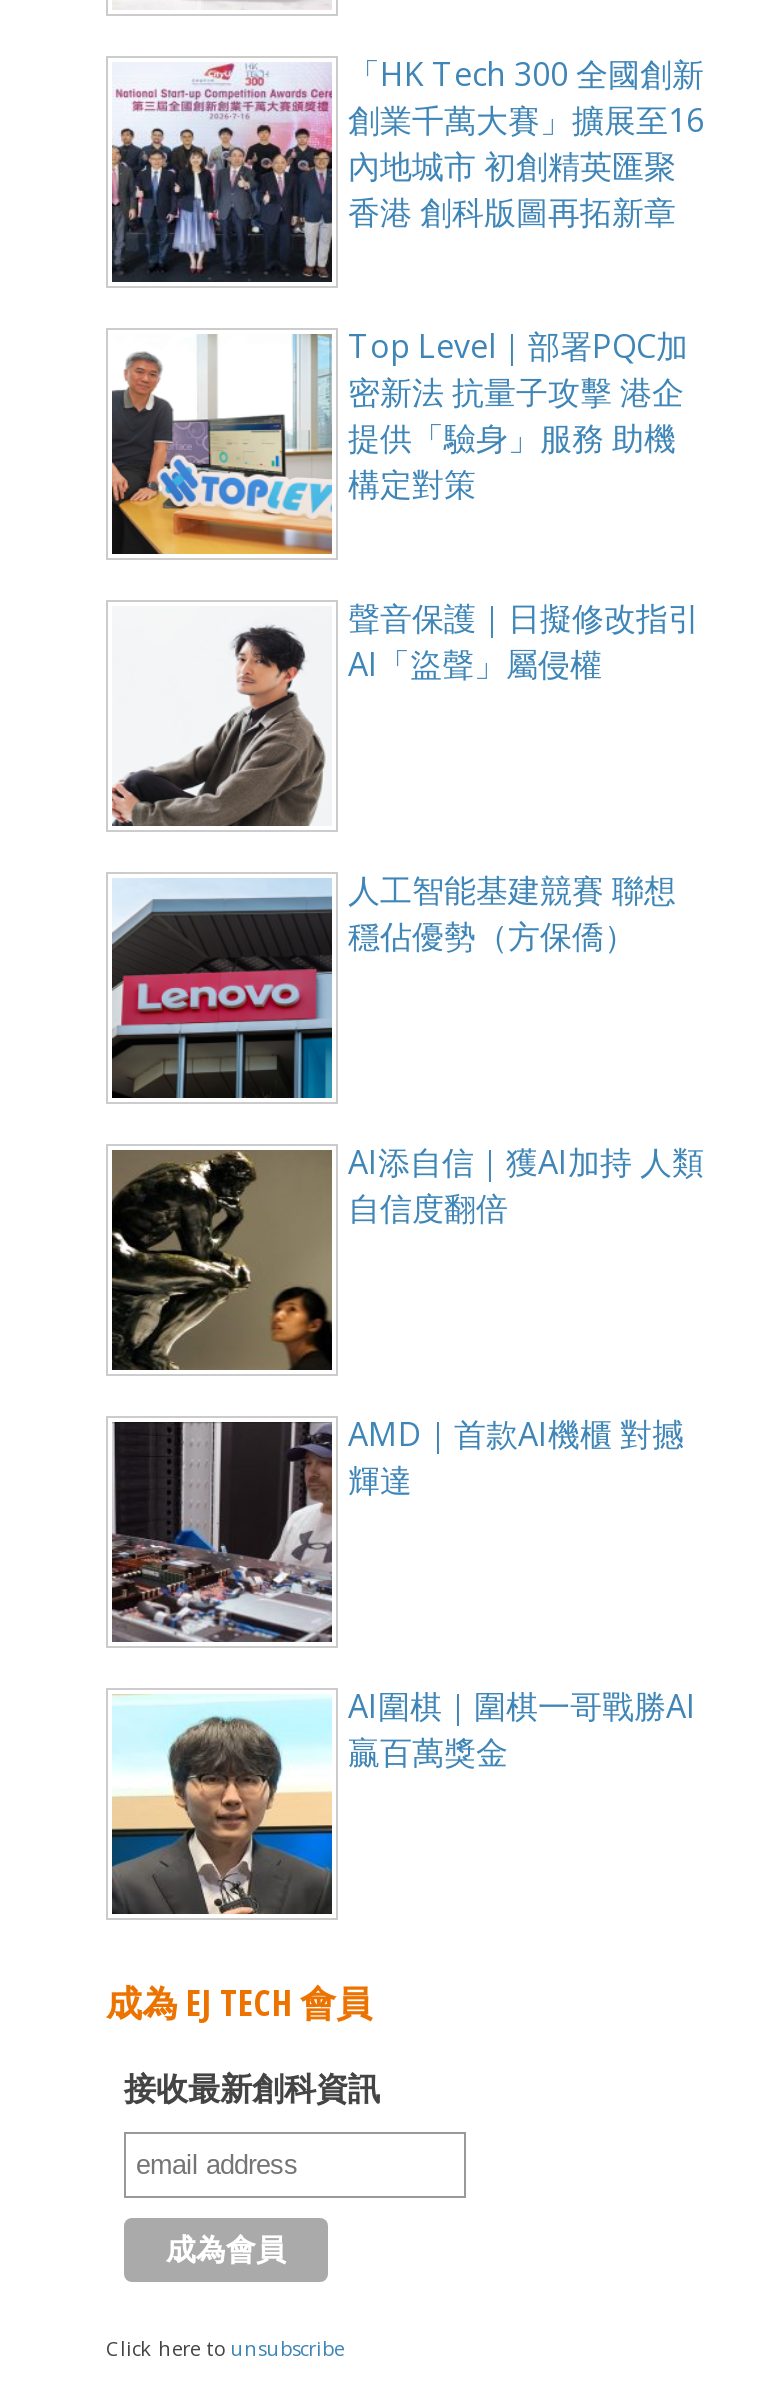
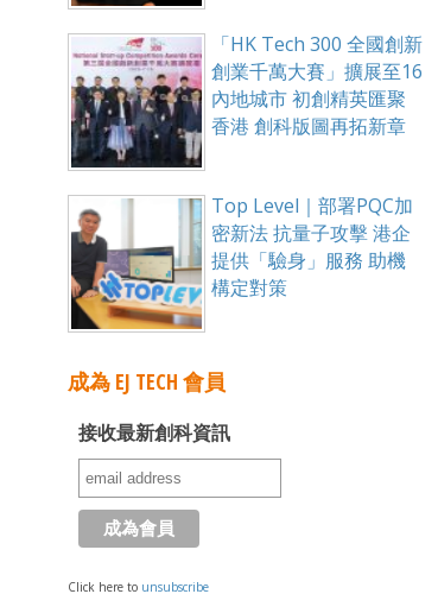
- [image]
- 聲音保護｜日擬修改指引
- AI「盜聲」屬侵權

- [image]
- 人工智能基建競賽 聯想
- 穩佔優勢（方保僑）

- [image]
- AI添自信｜獲AI加持 人類
- 自信度翻倍

- [image]
- AMD｜首款AI機櫃 對撼
- 輝達

- [image]
- AI圍棋｜圍棋一哥戰勝AI
- 贏百萬獎金
